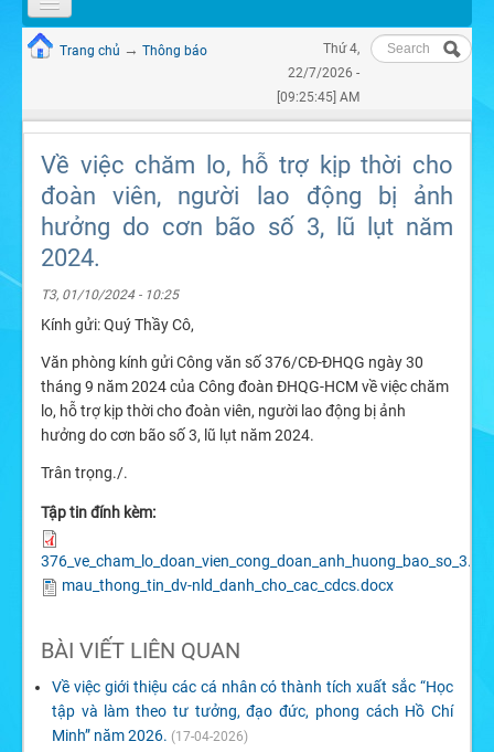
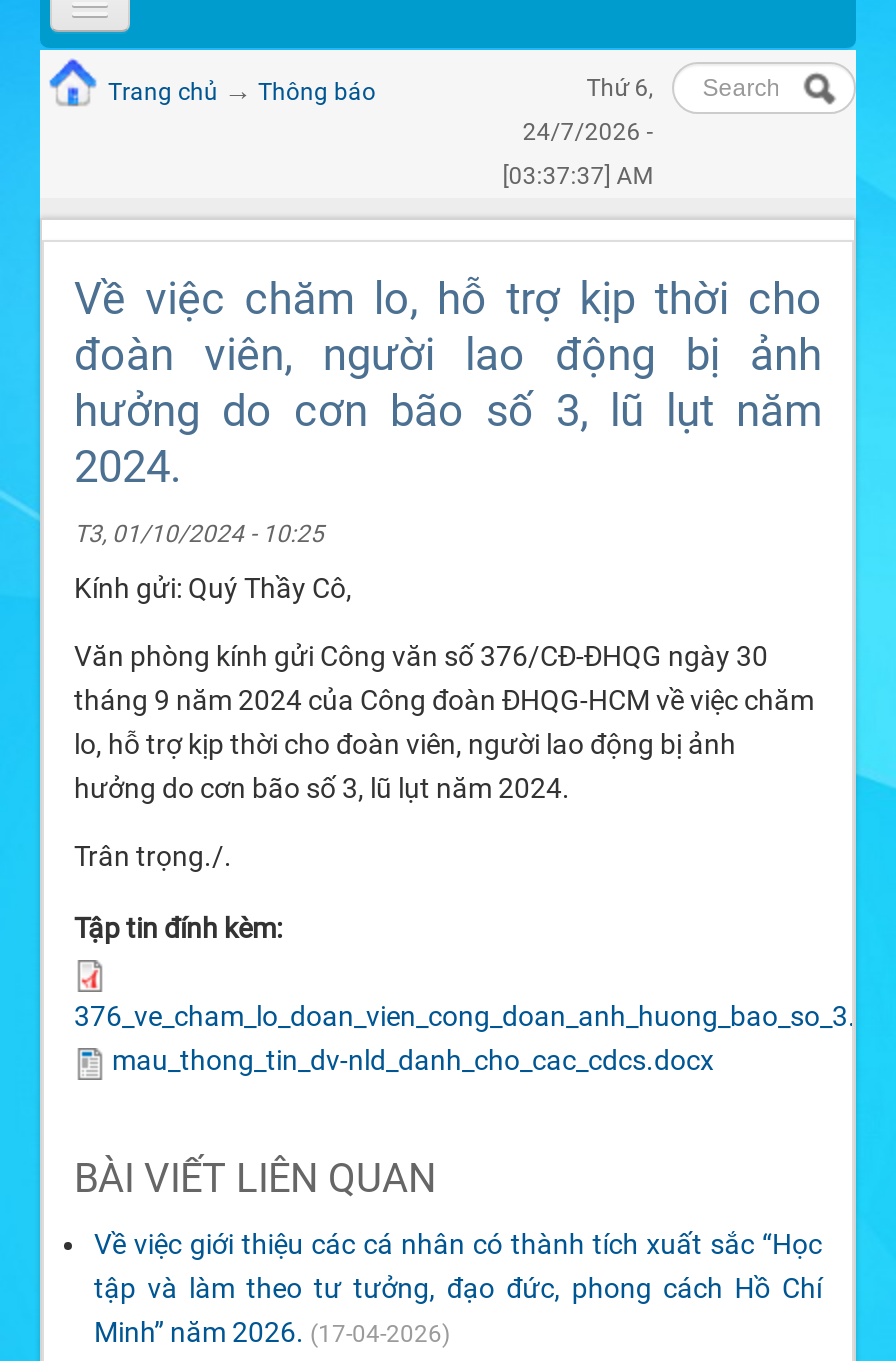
- Thứ 4,
+ Thứ 6,

- 22/7/2026 -
+ 24/7/2026 -

- [09:25:45] AM
+ [03:37:37] AM
